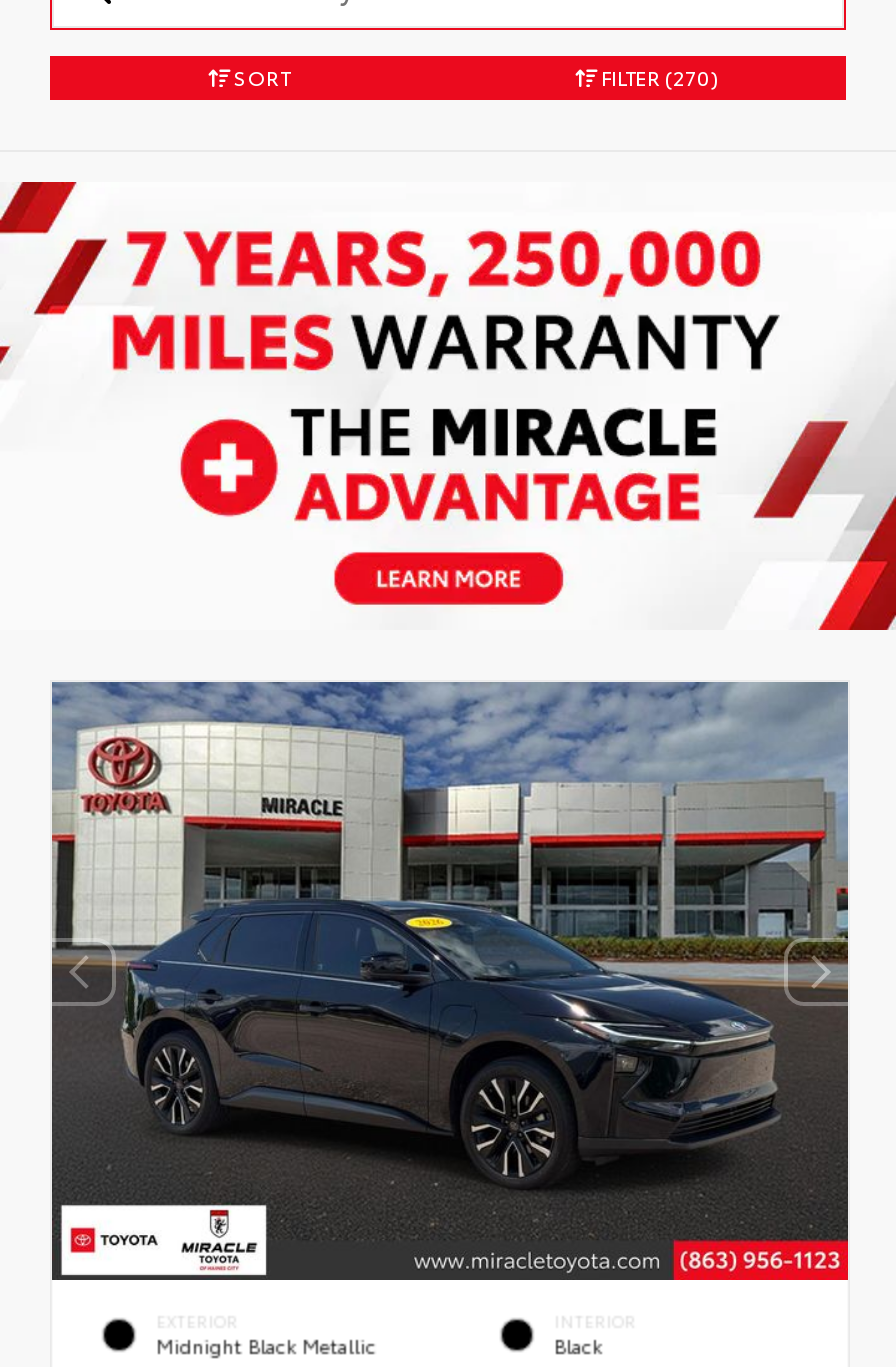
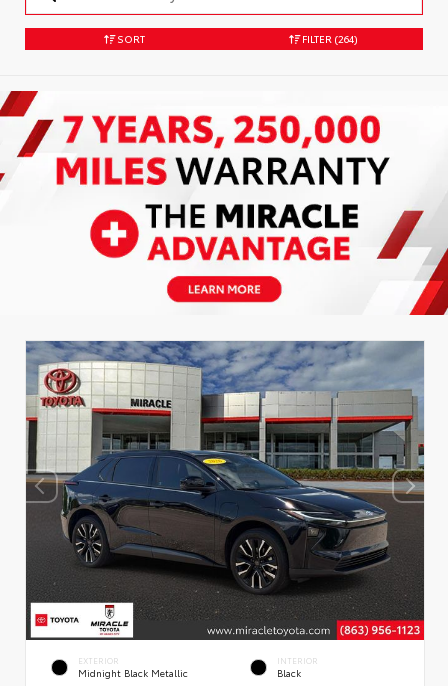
- FILTER (270)
+ FILTER (264)
